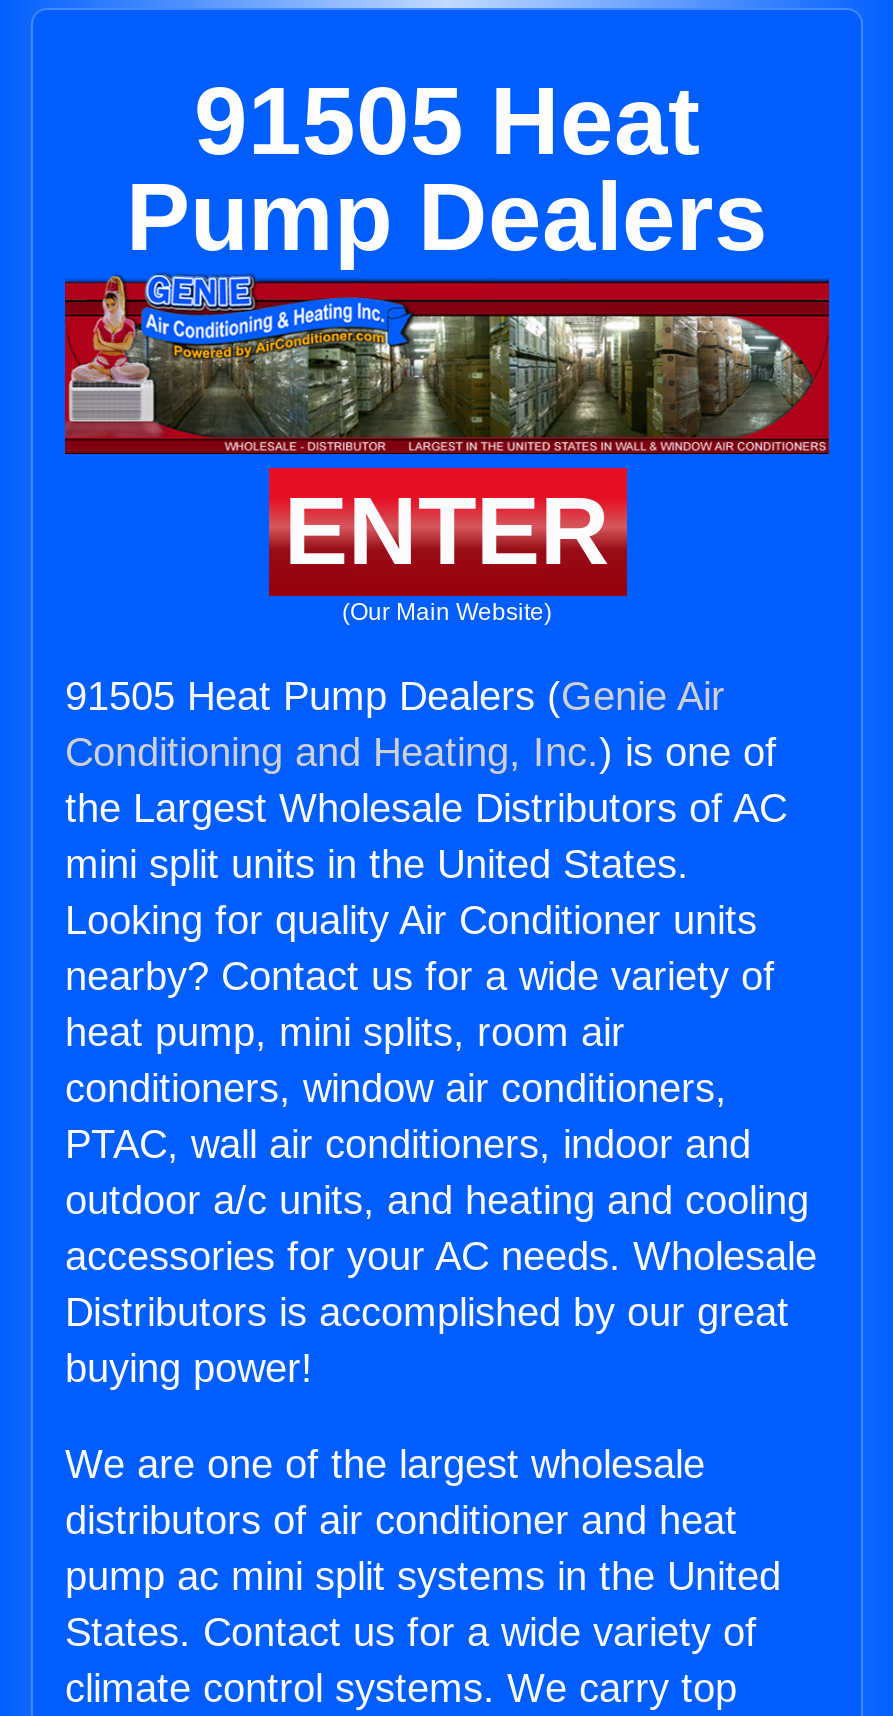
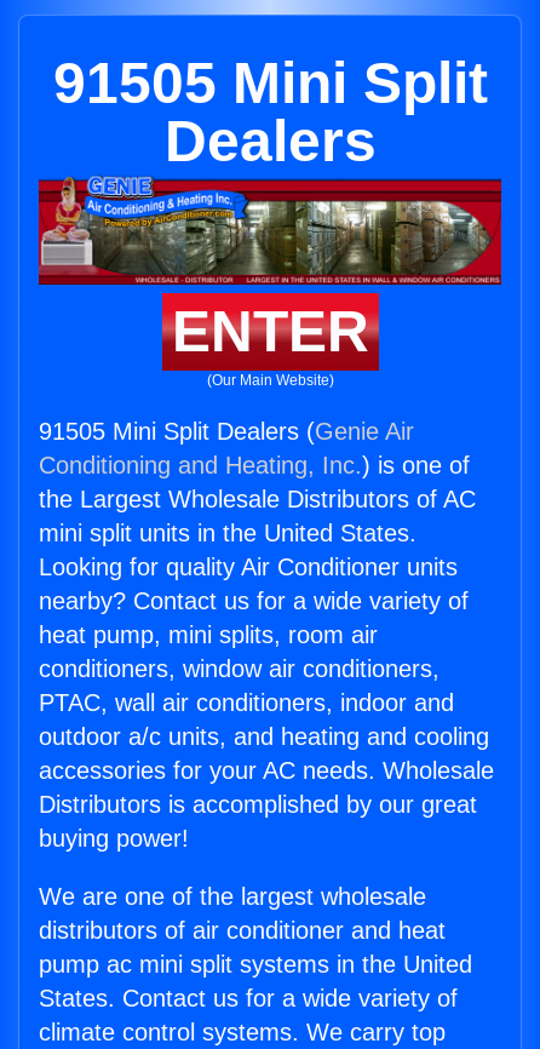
- 91505 Heat
- Pump Dealers
+ 91505 Mini Split
+ Dealers

- 91505 Heat Pump Dealers (Genie Air
+ 91505 Mini Split Dealers (Genie Air
